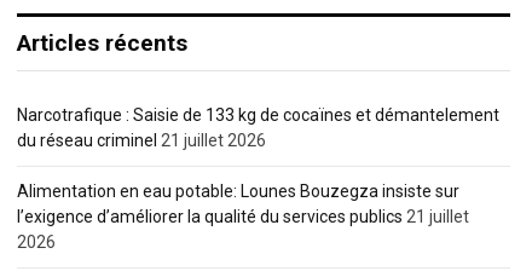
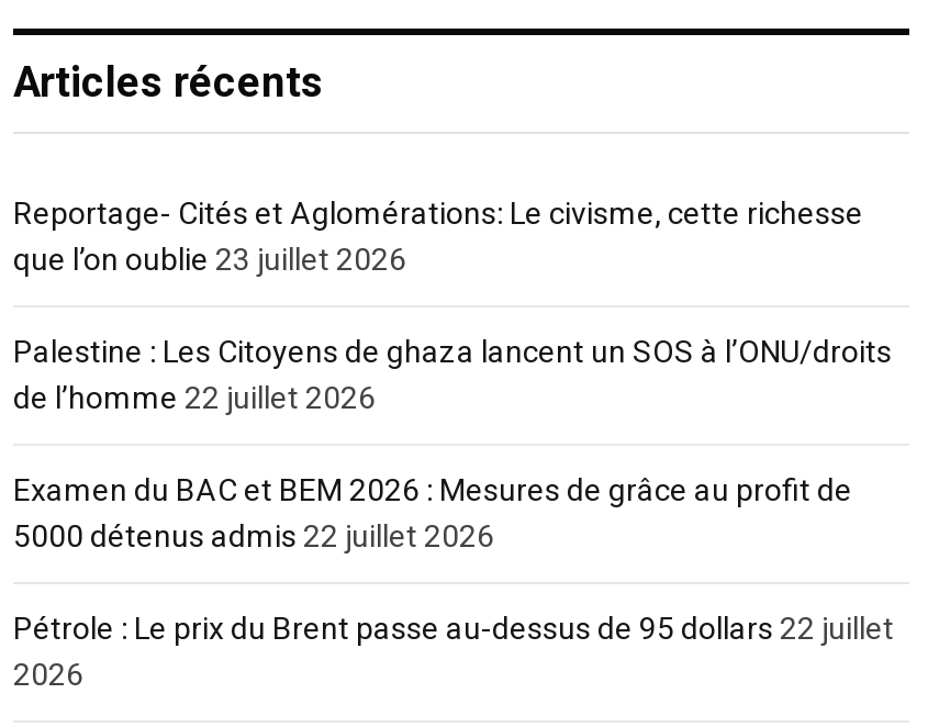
- Narcotrafique : Saisie de 133 kg de cocaïnes et démantelement
- du réseau criminel 21 juillet 2026
- Alimentation en eau potable: Lounes Bouzegza insiste sur
- l’exigence d’améliorer la qualité du services publics 21 juillet
+ Reportage- Cités et Aglomérations: Le civisme, cette richesse
+ que l’on oublie 23 juillet 2026
+ Palestine : Les Citoyens de ghaza lancent un SOS à l’ONU/droits
+ de l’homme 22 juillet 2026
+ Examen du BAC et BEM 2026 : Mesures de grâce au profit de
+ 5000 détenus admis 22 juillet 2026
+ Pétrole : Le prix du Brent passe au-dessus de 95 dollars 22 juillet
